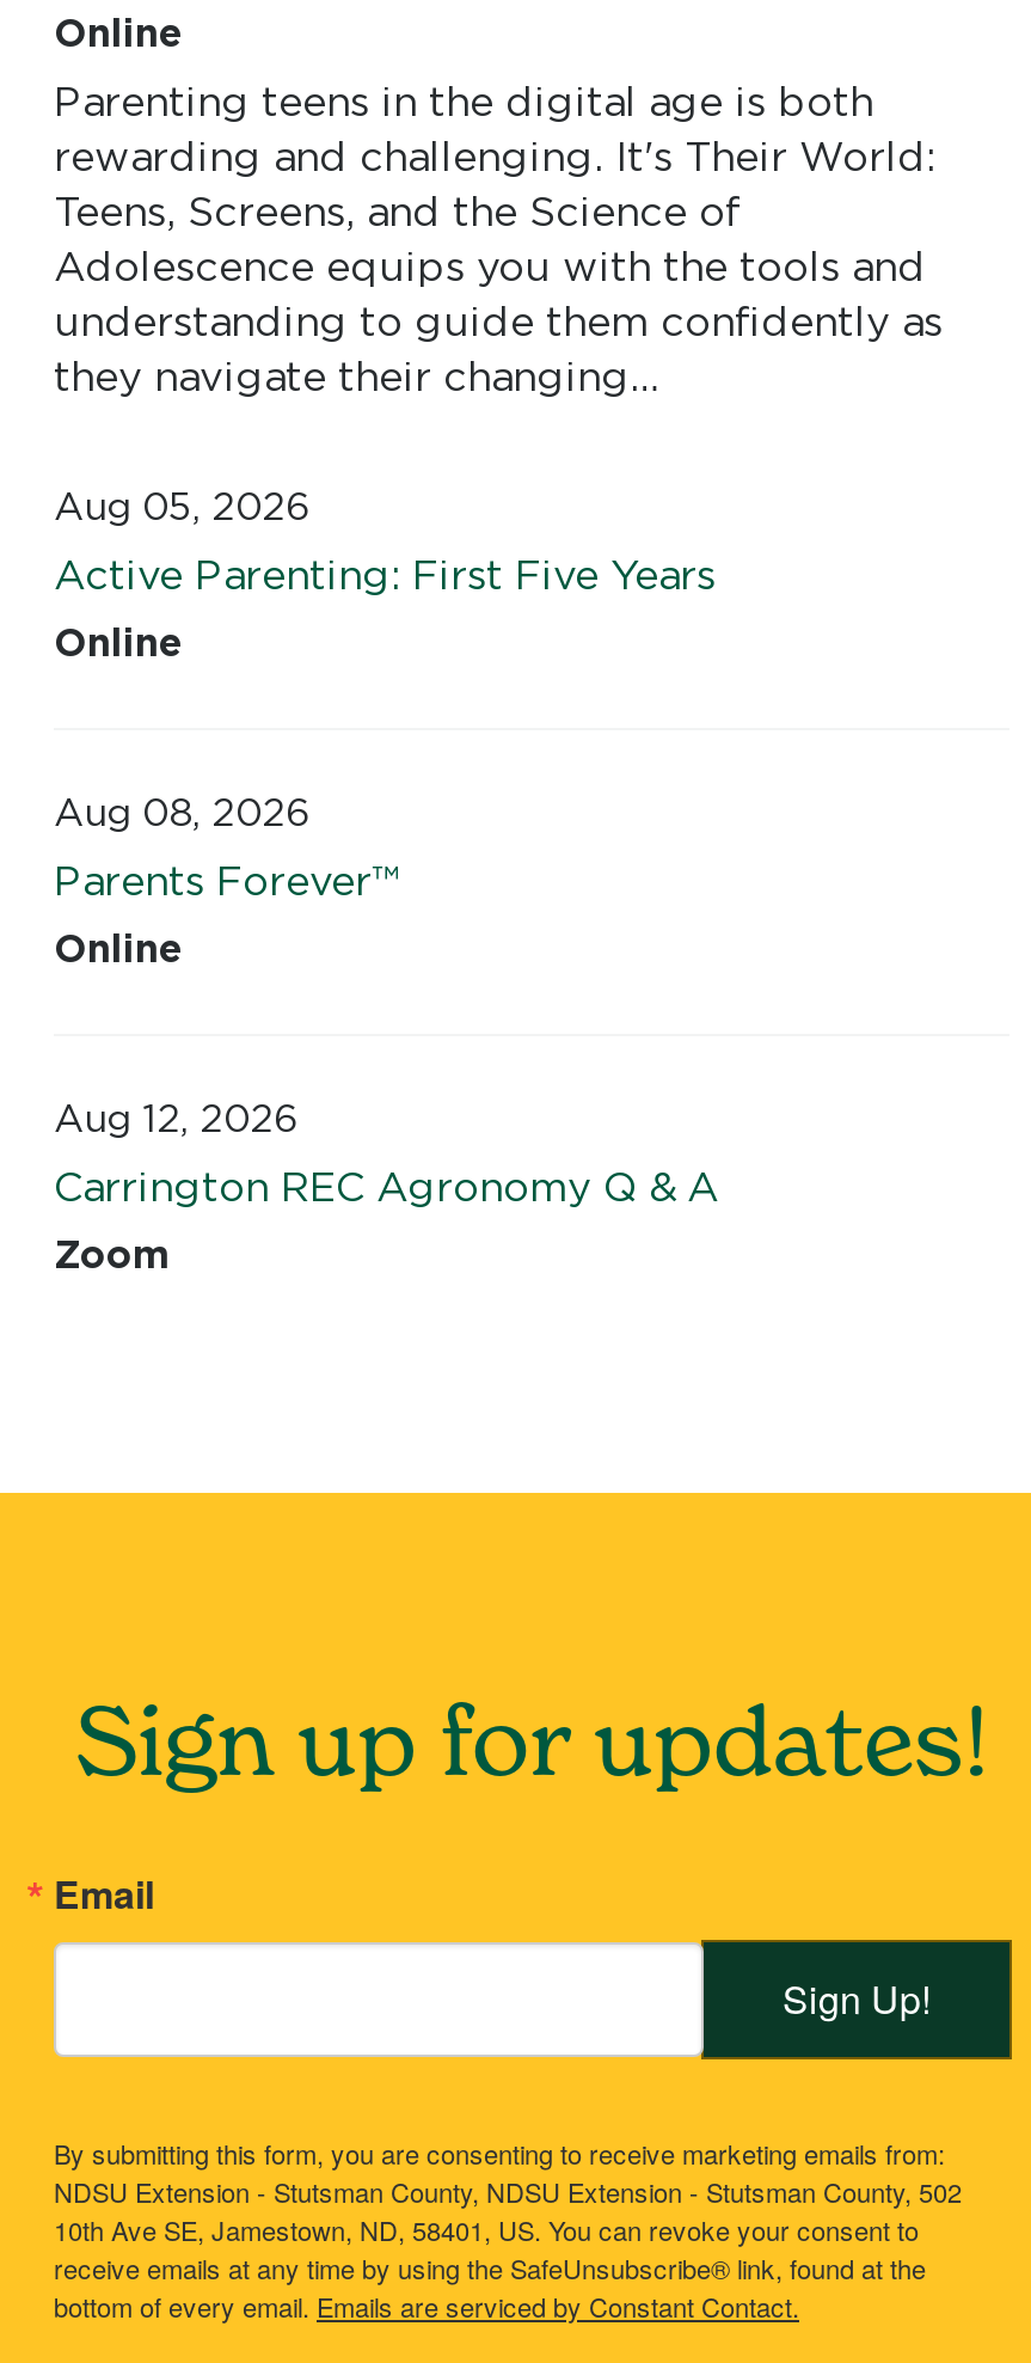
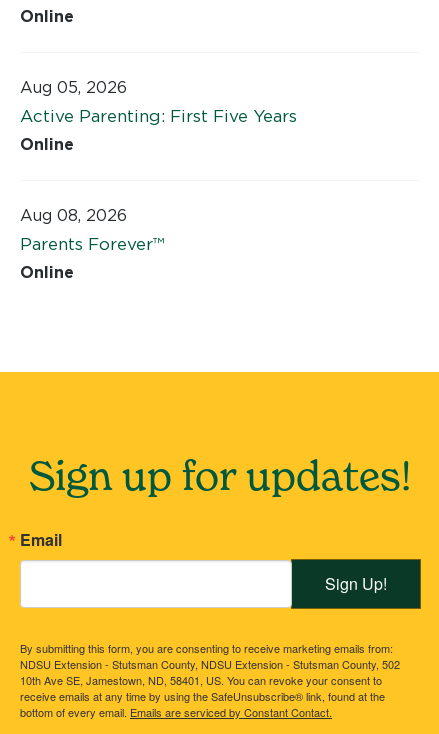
- Parenting teens in the digital age is both
- rewarding and challenging. It's Their World:
- Teens, Screens, and the Science of
- Adolescence equips you with the tools and
- understanding to guide them confidently as
- they navigate their changing…

- Aug 12, 2026
- Carrington REC Agronomy Q & A
- Zoom
